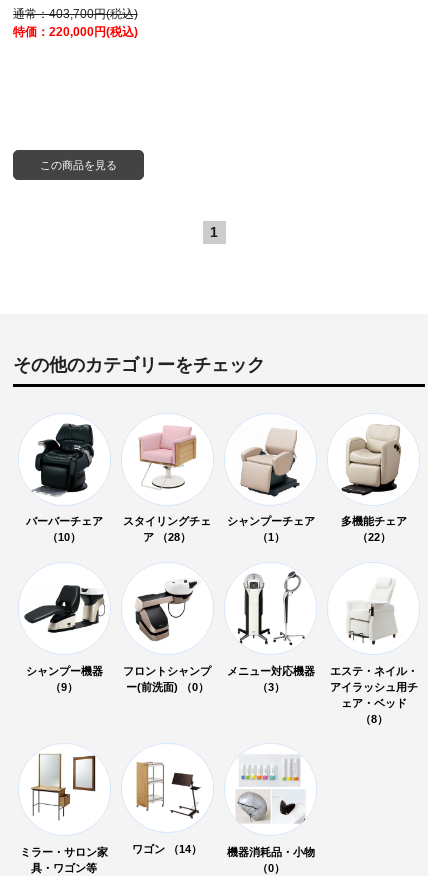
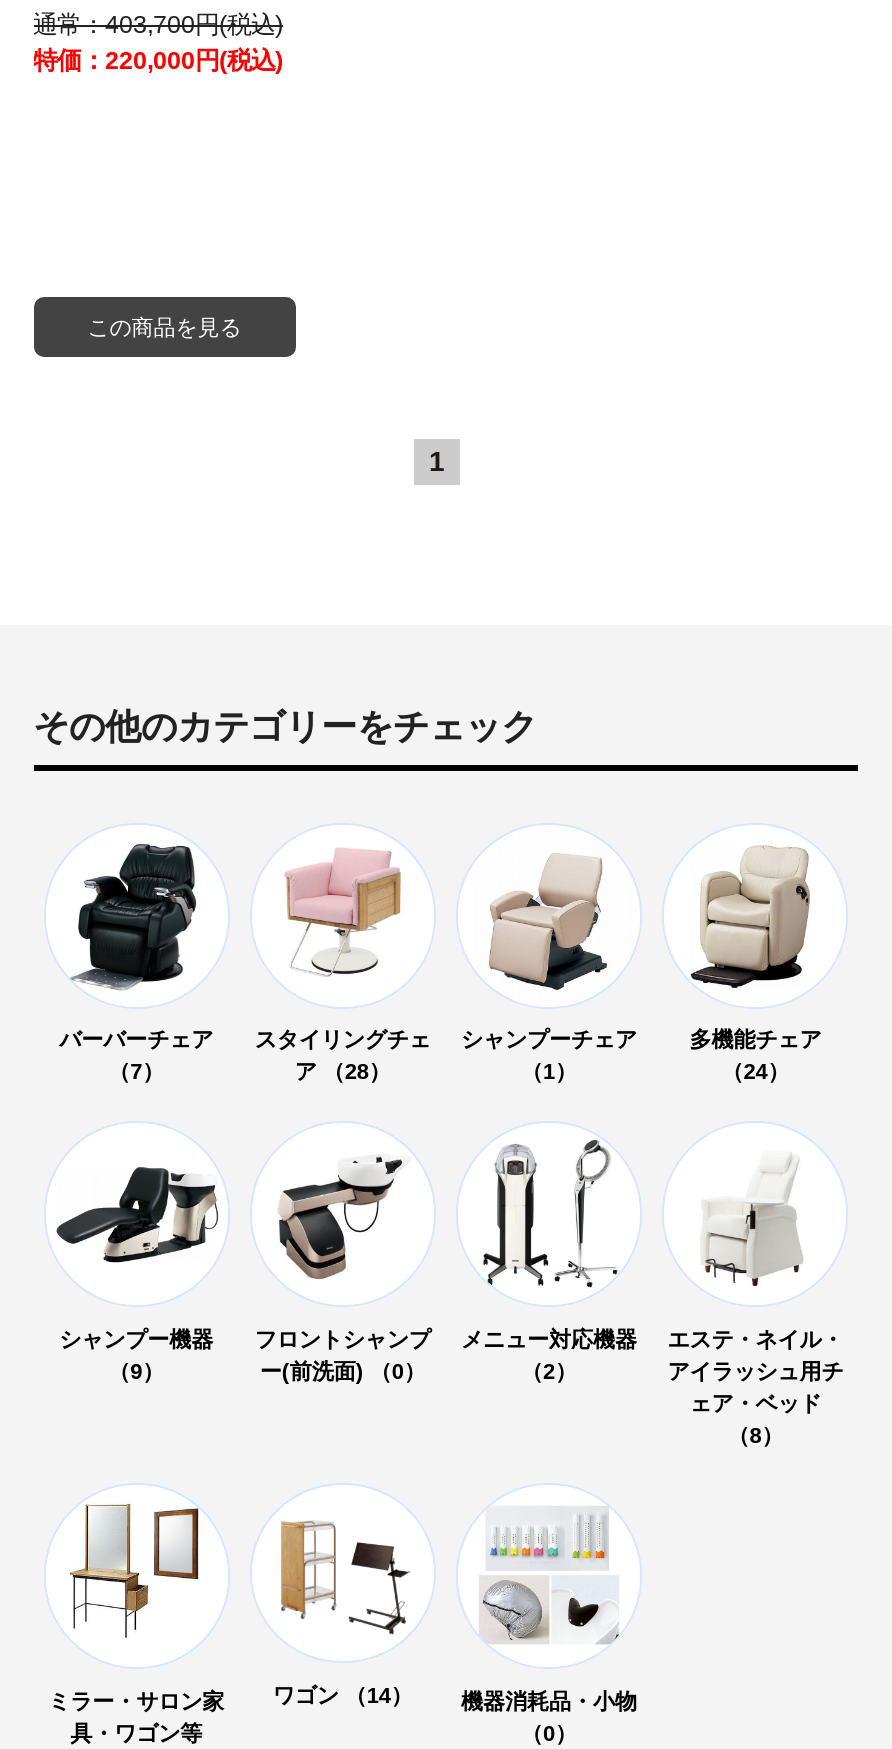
- （10）
+ （7）

- （22）
+ （24）

- （3）
+ （2）
